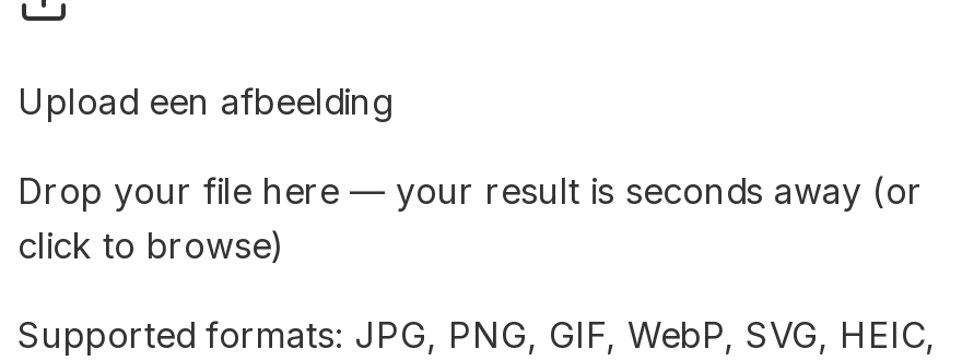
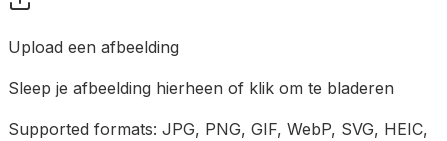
- Drop your file here — your result is seconds away (or
- click to browse)
+ Sleep je afbeelding hierheen of klik om te bladeren
